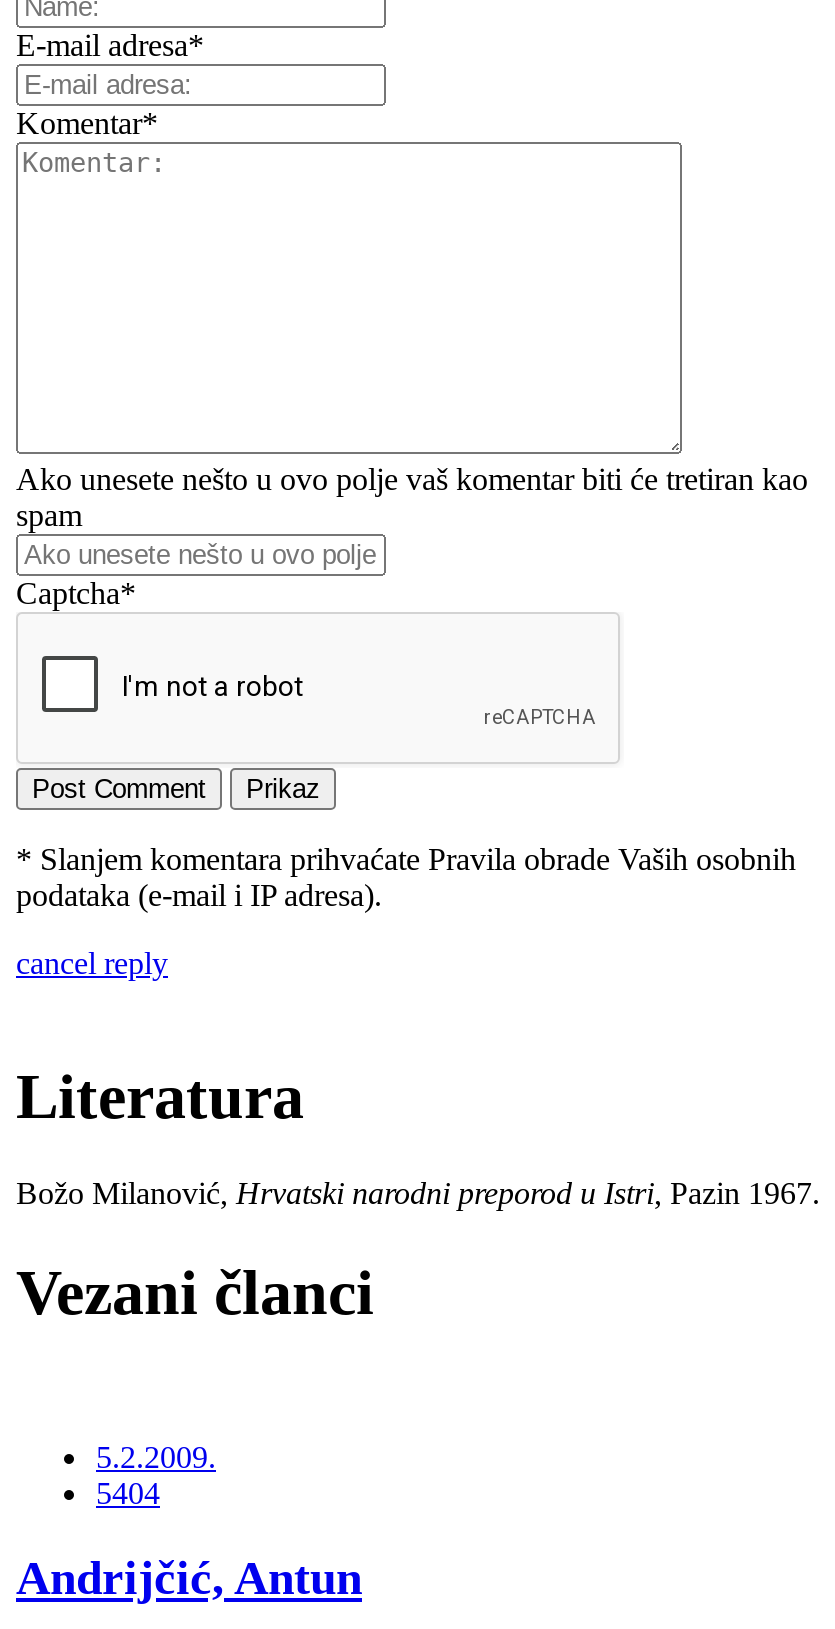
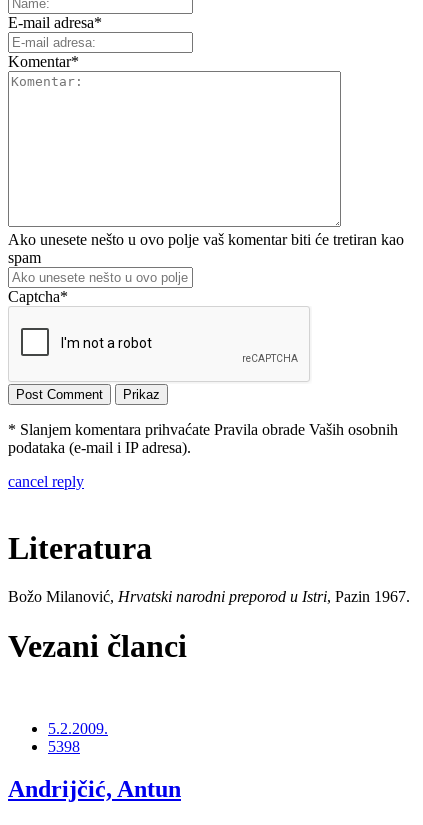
- 5404
+ 5398
